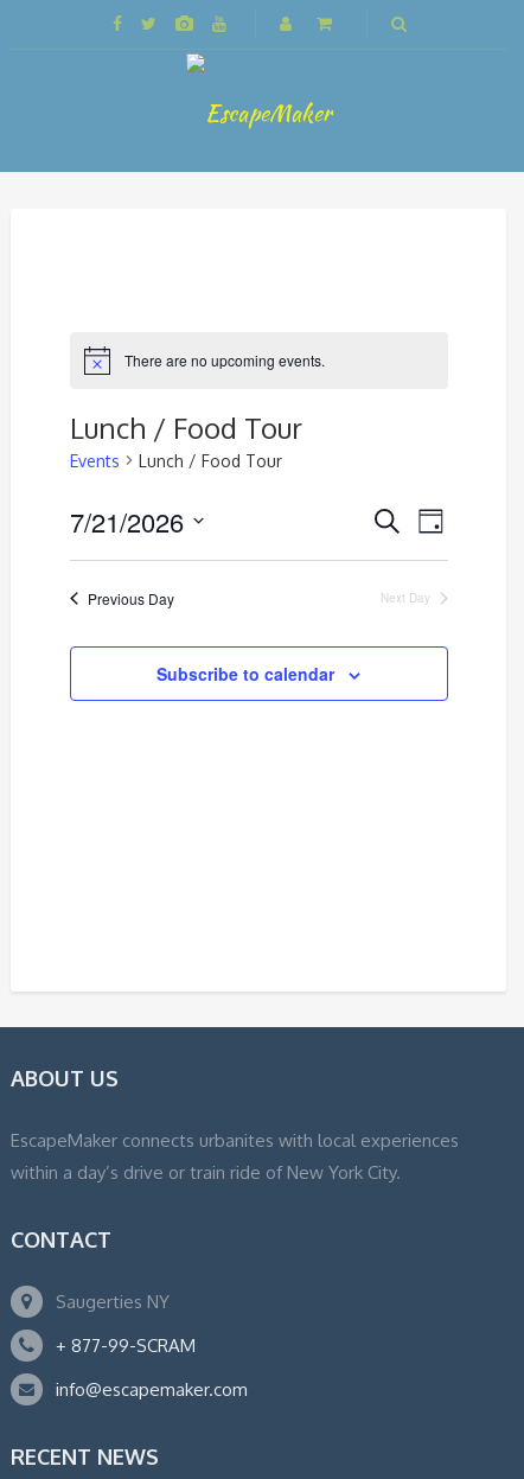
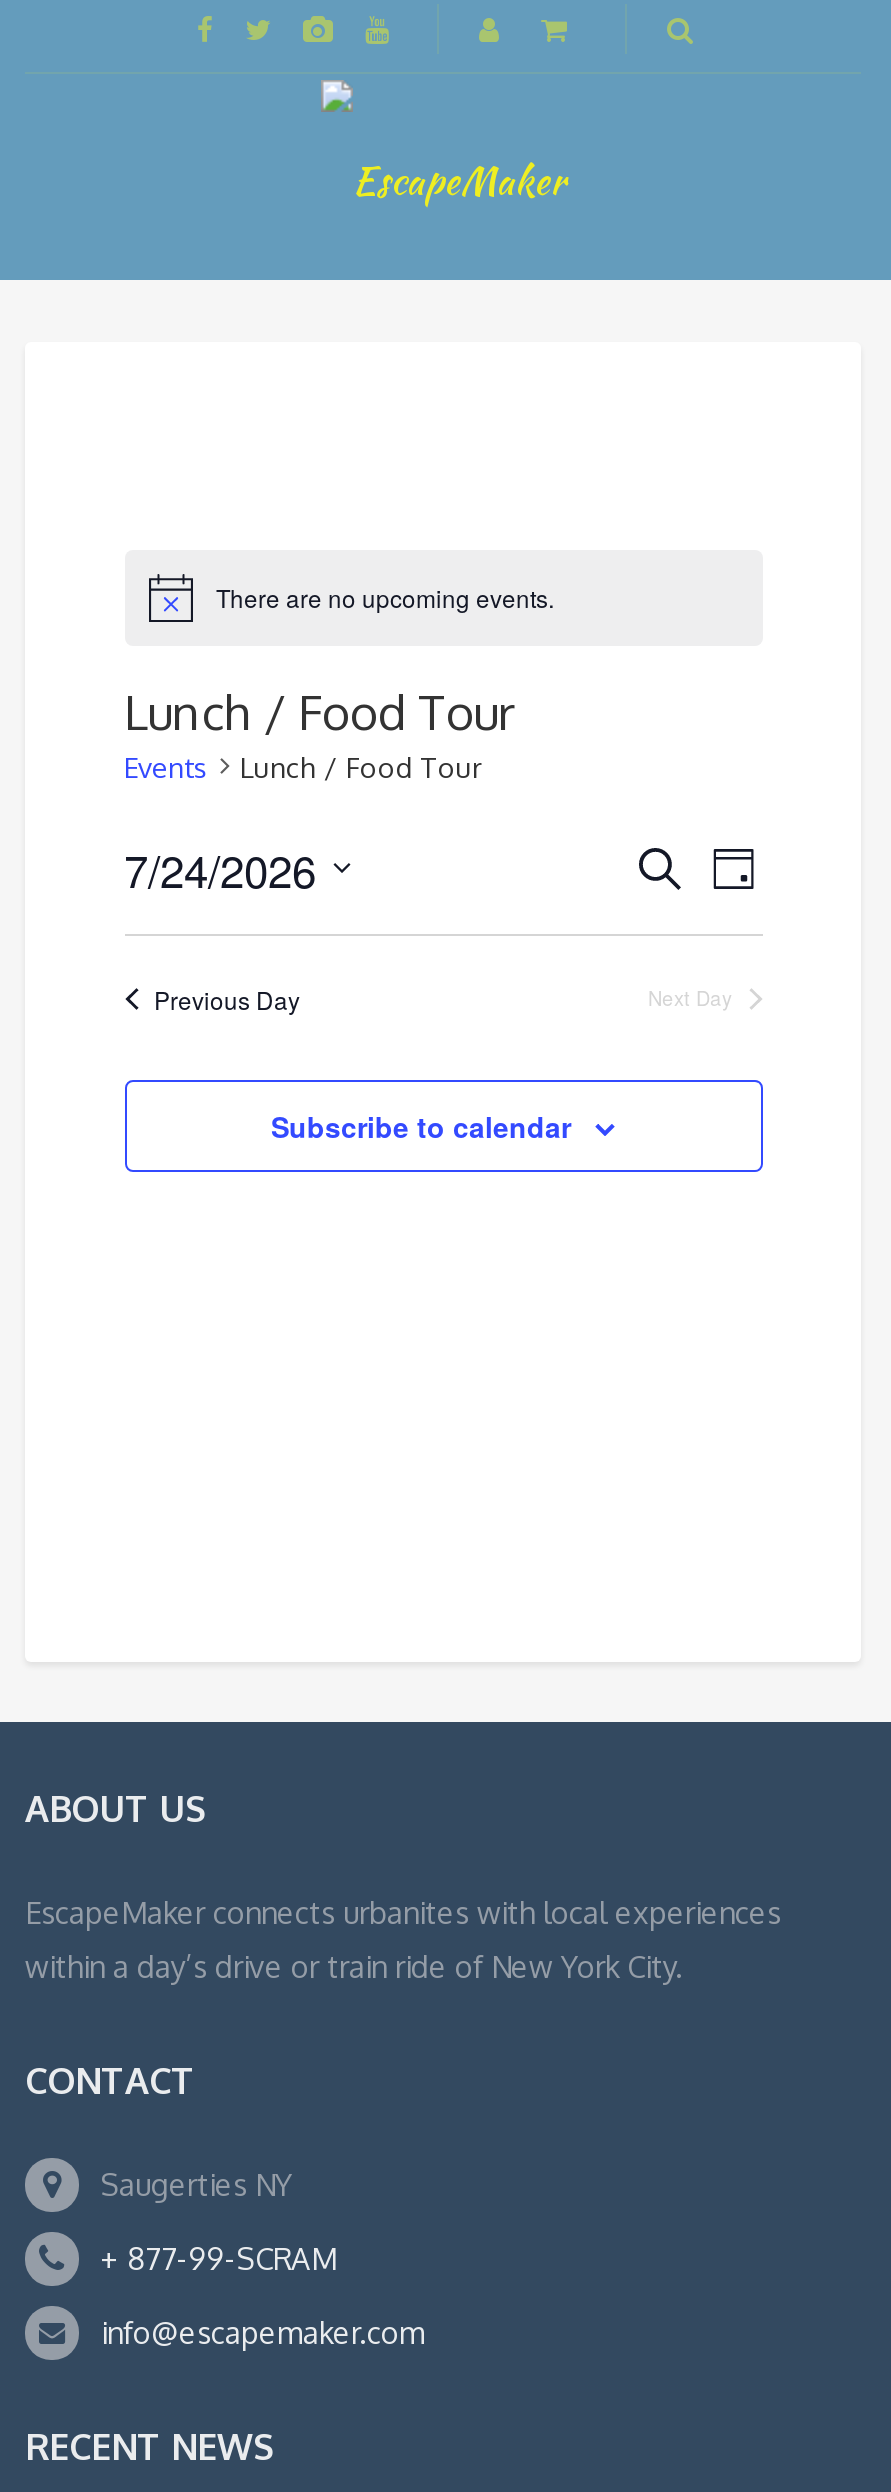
- 7/21/2026
+ 7/24/2026
